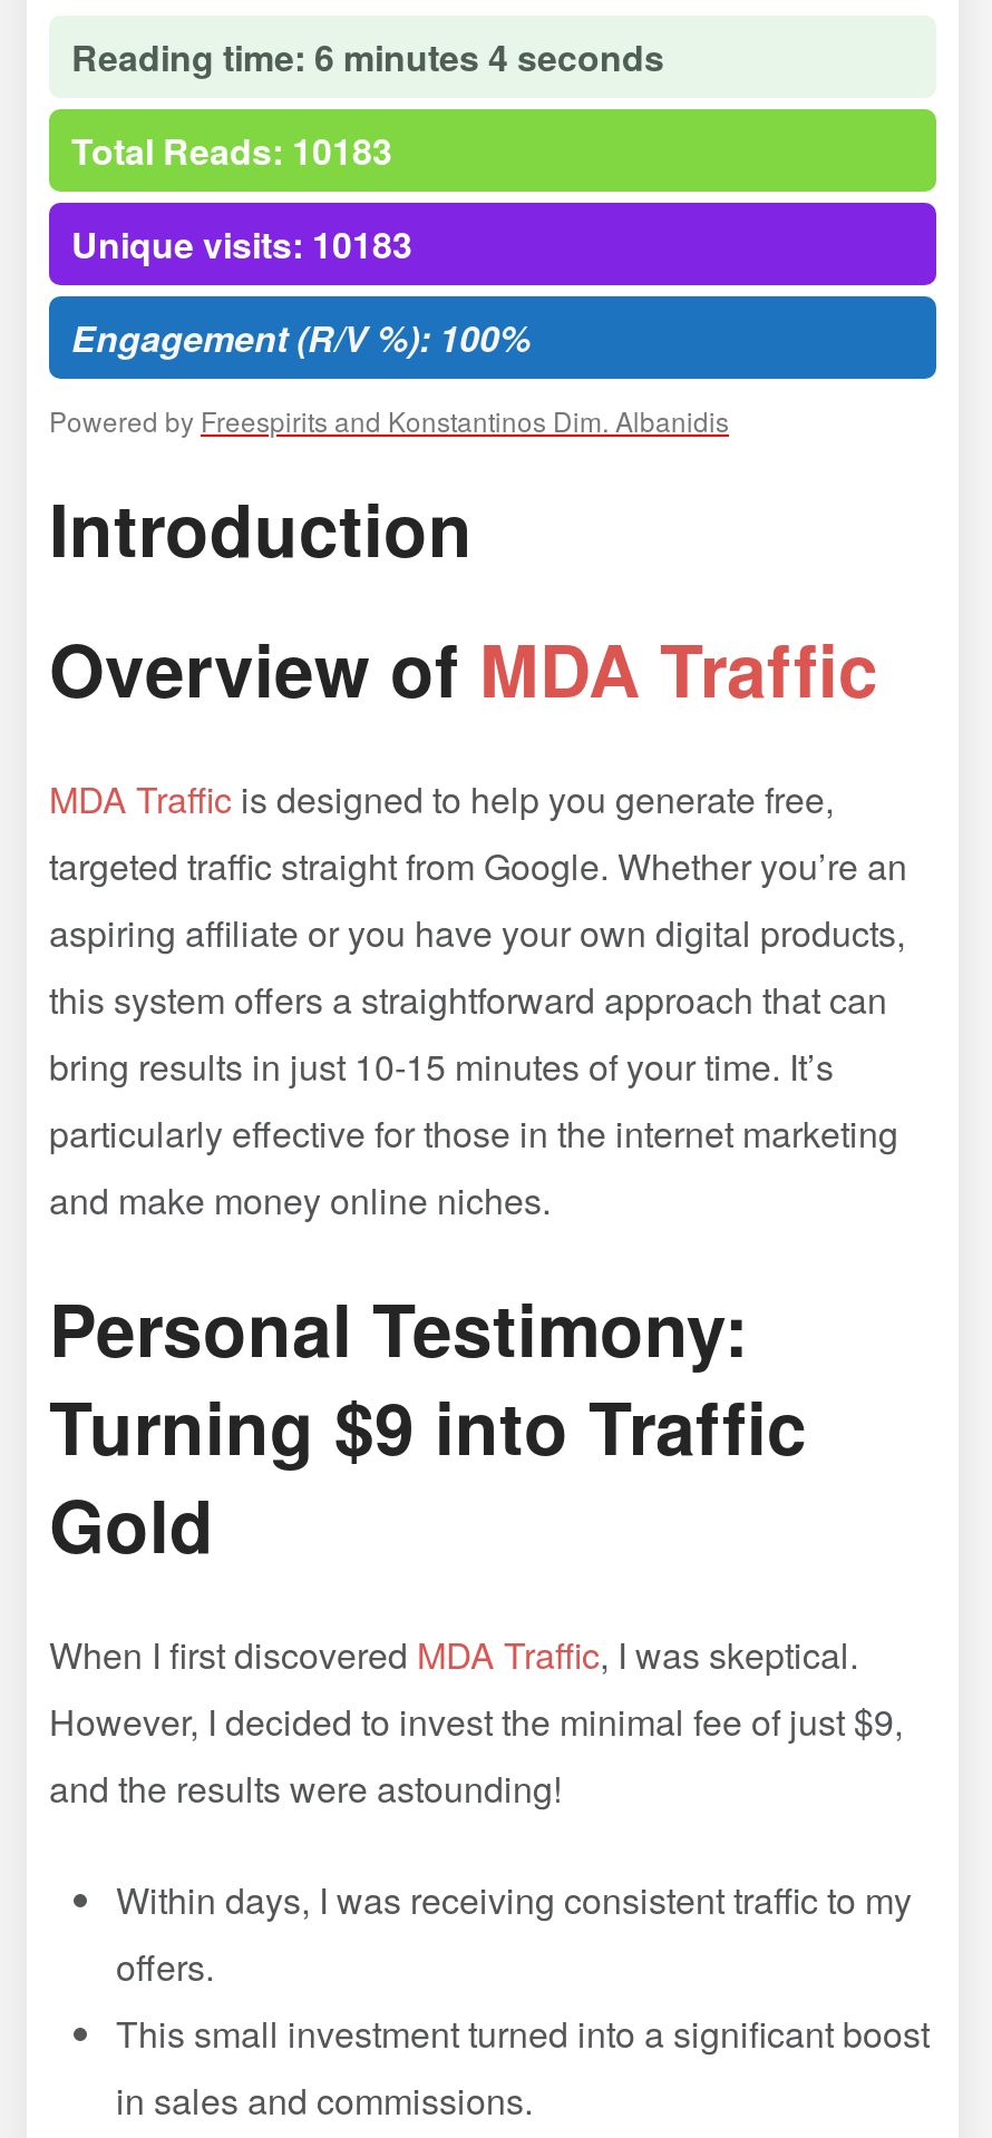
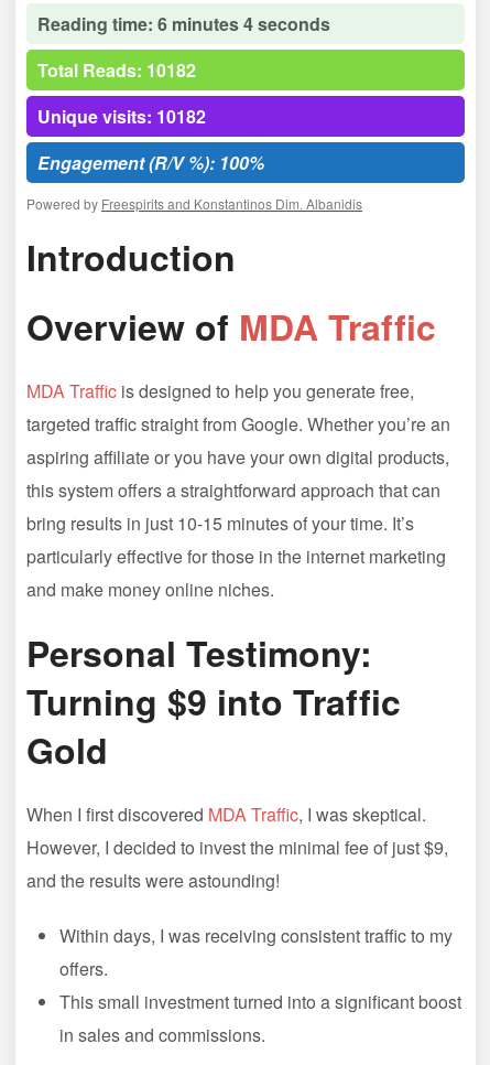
- Total Reads: 10183
+ Total Reads: 10182

- Unique visits: 10183
+ Unique visits: 10182
